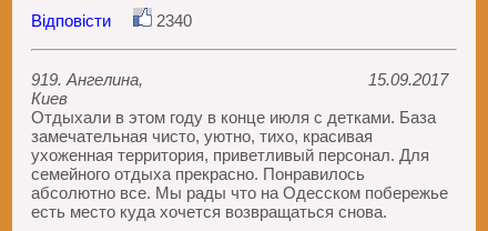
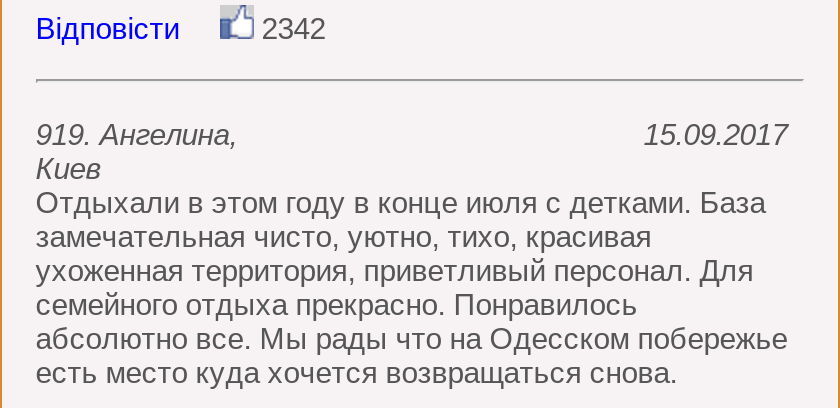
- 2340
+ 2342
